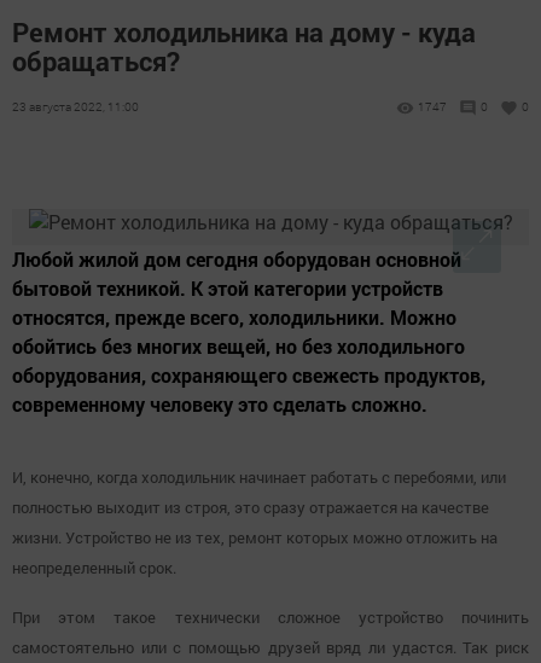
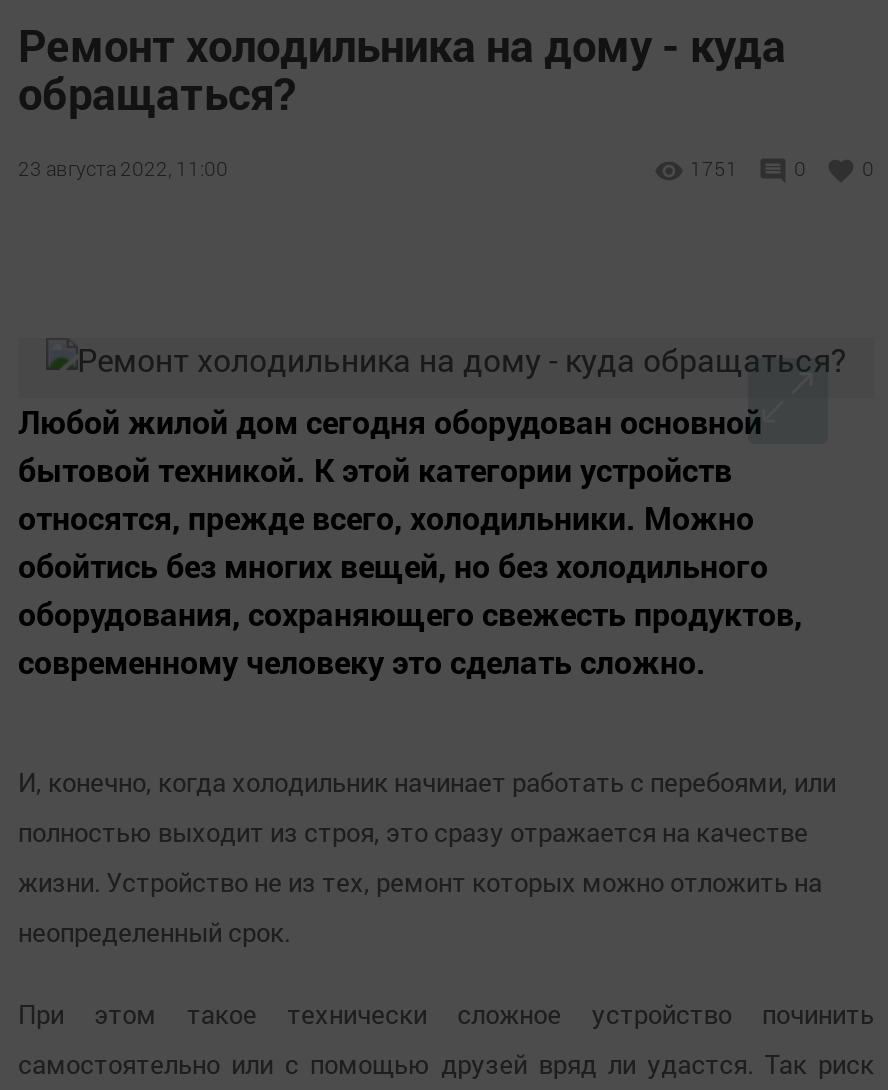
- 1747
+ 1751
